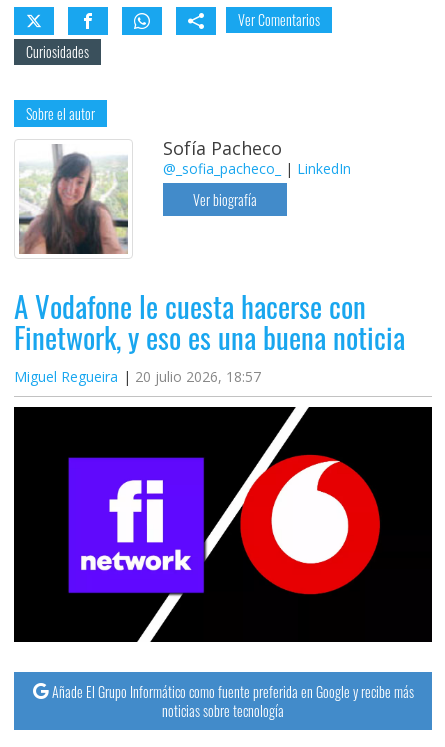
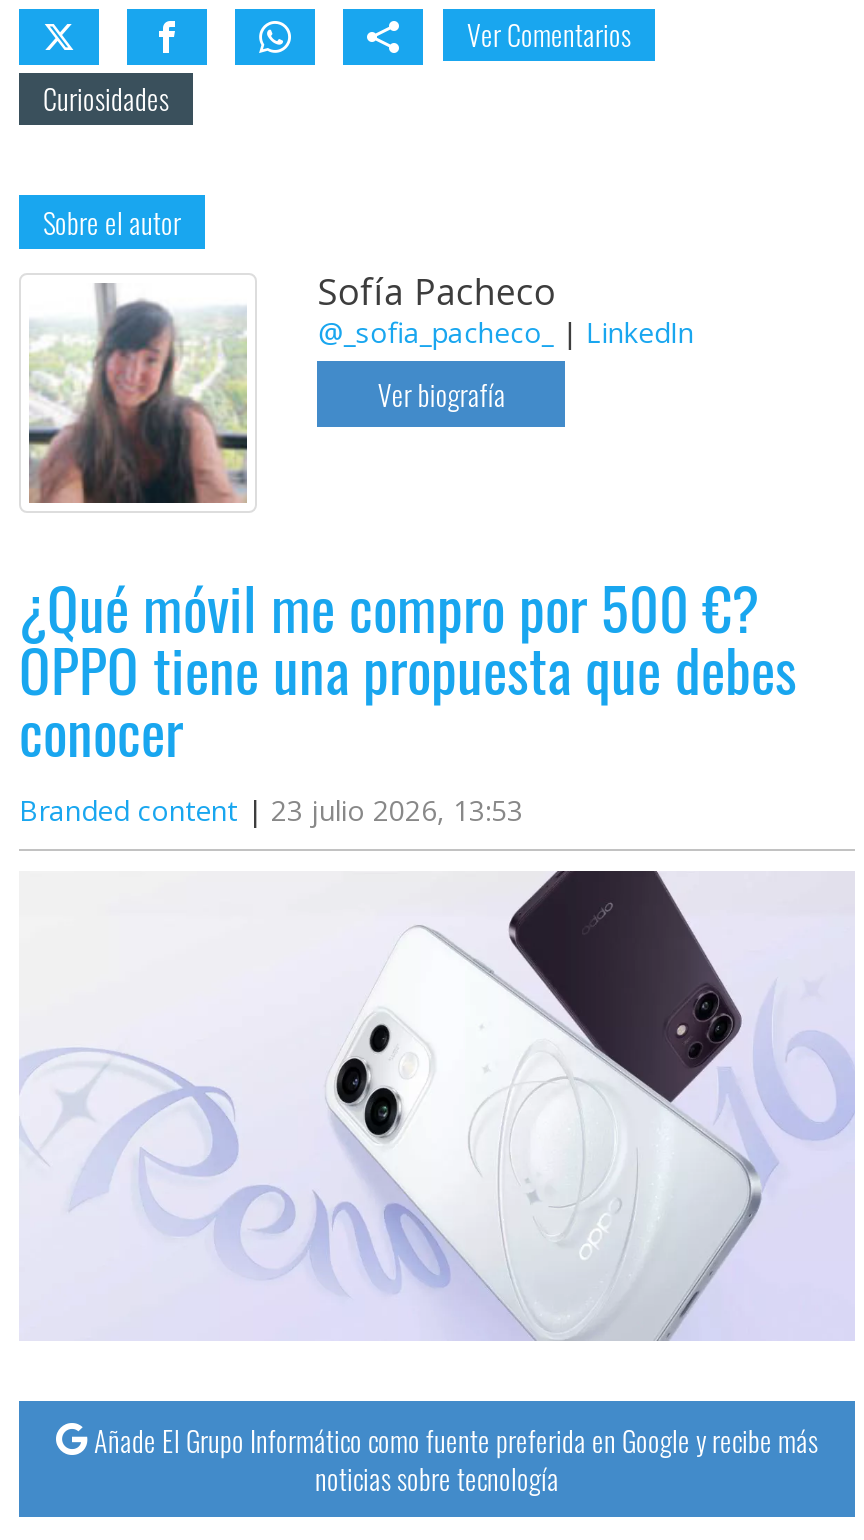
- A Vodafone le cuesta hacerse con
- Finetwork, y eso es una buena noticia
- Miguel Regueira
- 20 julio 2026, 18:57
+ ¿Qué móvil me compro por 500 €?
+ OPPO tiene una propuesta que debes
+ conocer
+ Branded content
+ 23 julio 2026, 13:53

- [image]
+ [image]
